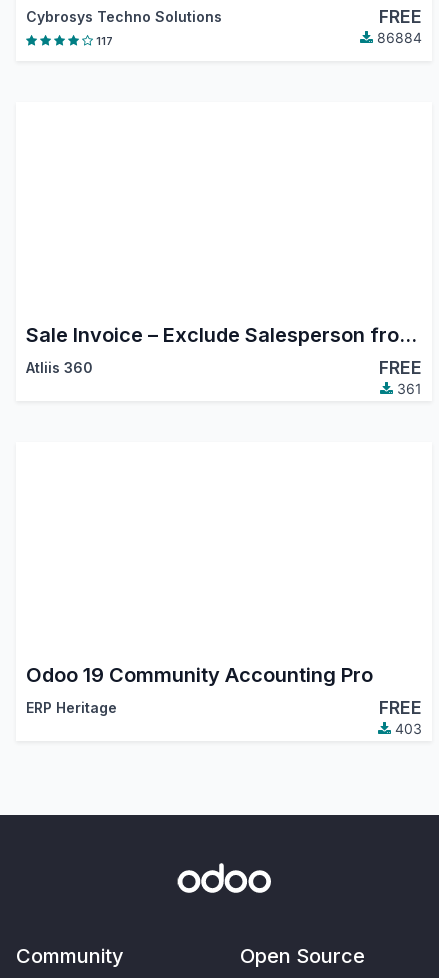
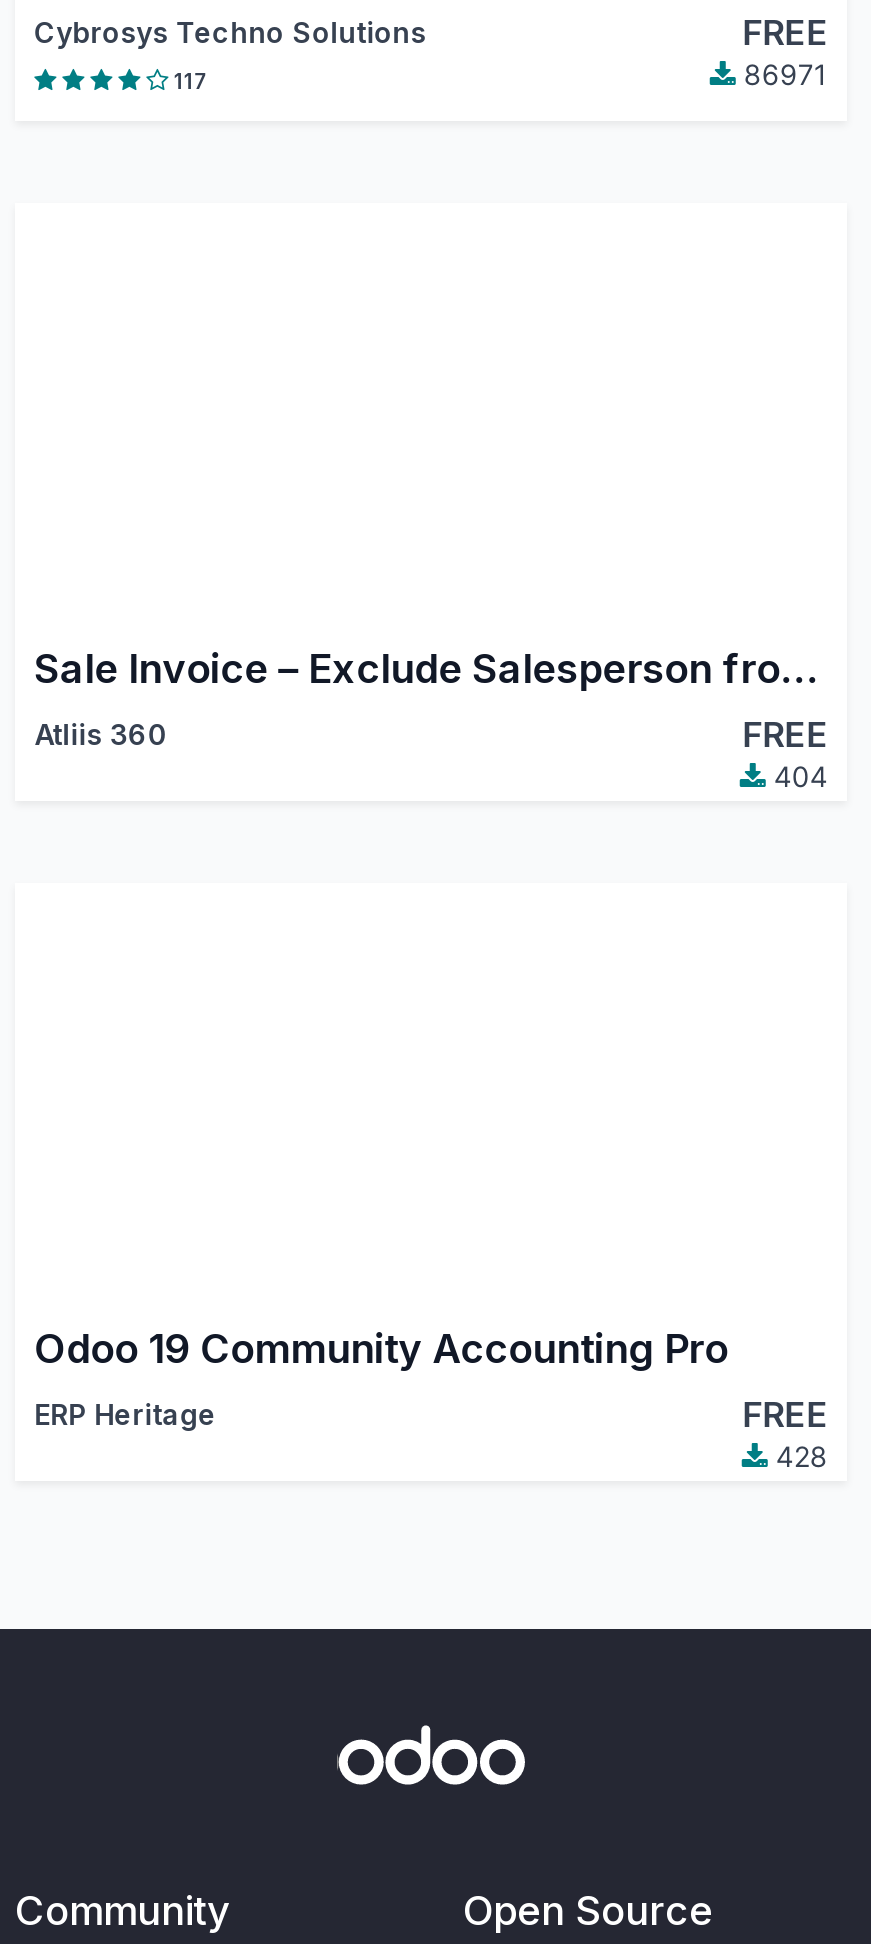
- 86884
+ 86971

- 361
+ 404

- 403
+ 428
